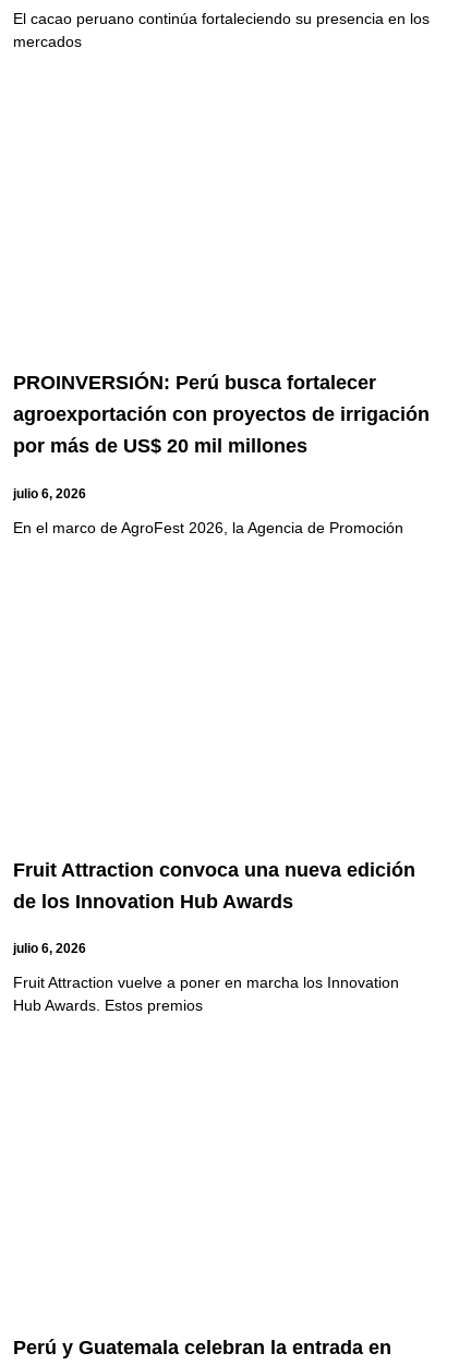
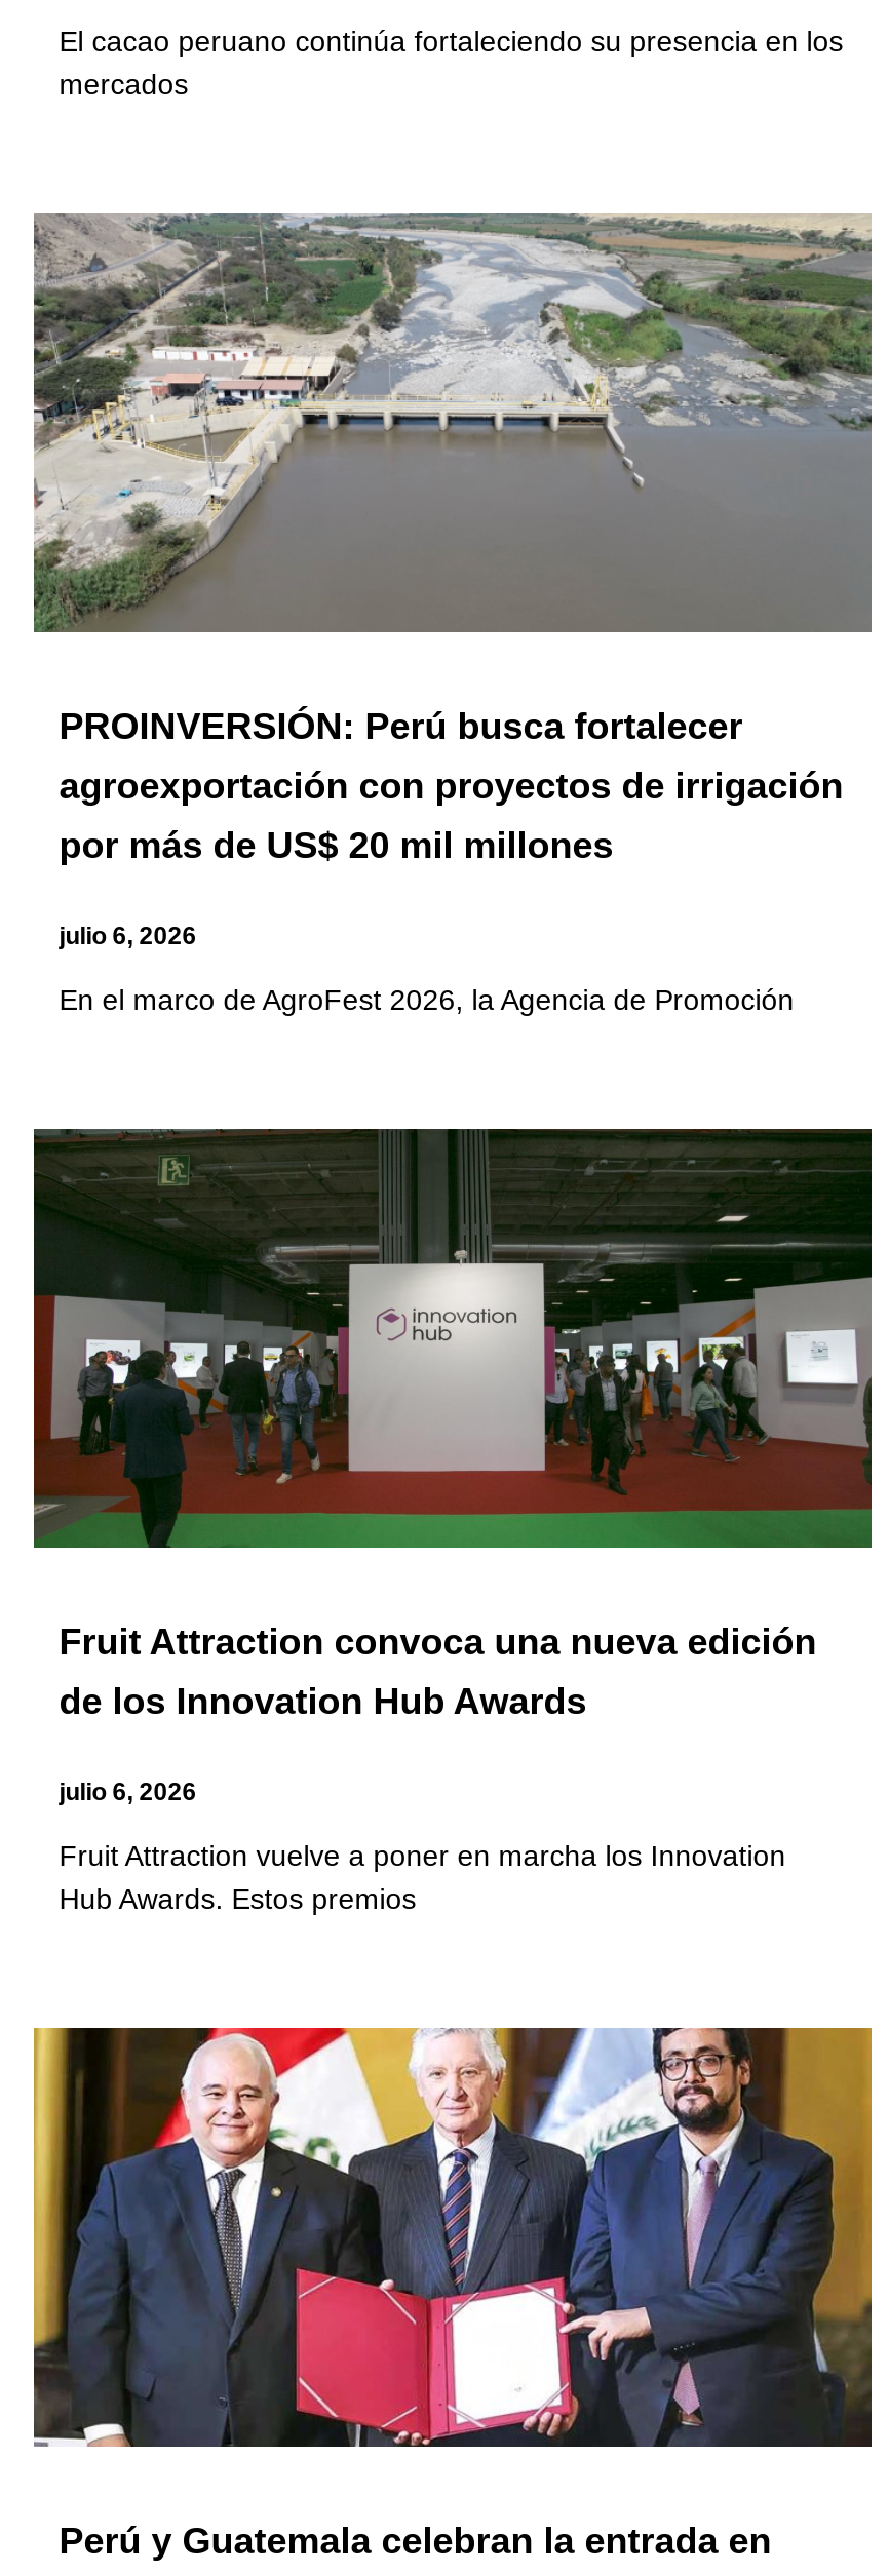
+ [image]

+ [image]

+ [image]
